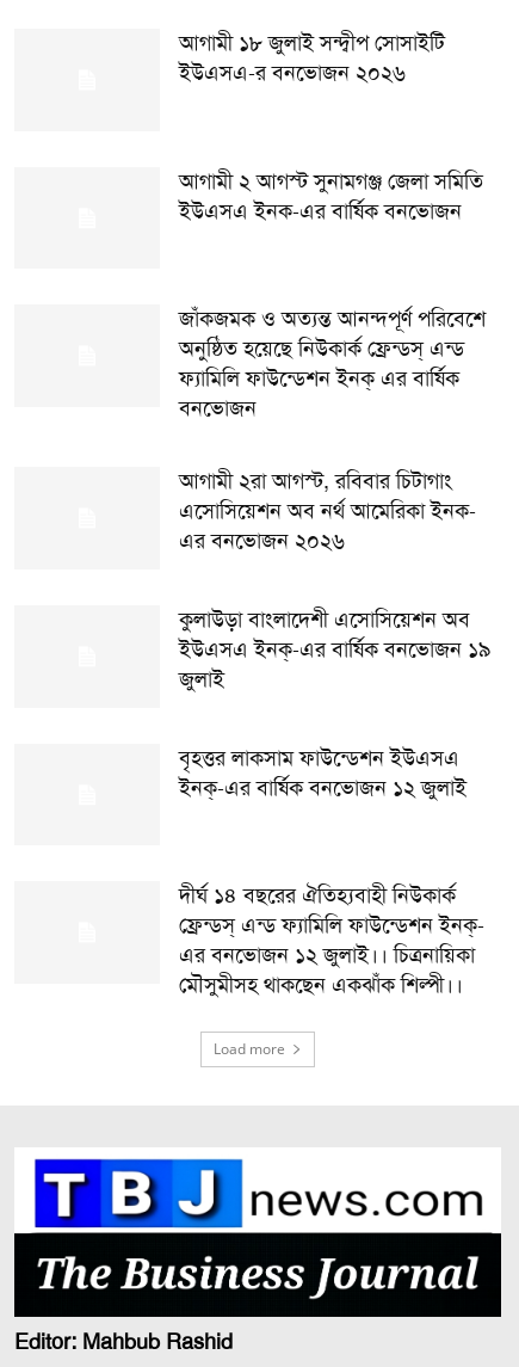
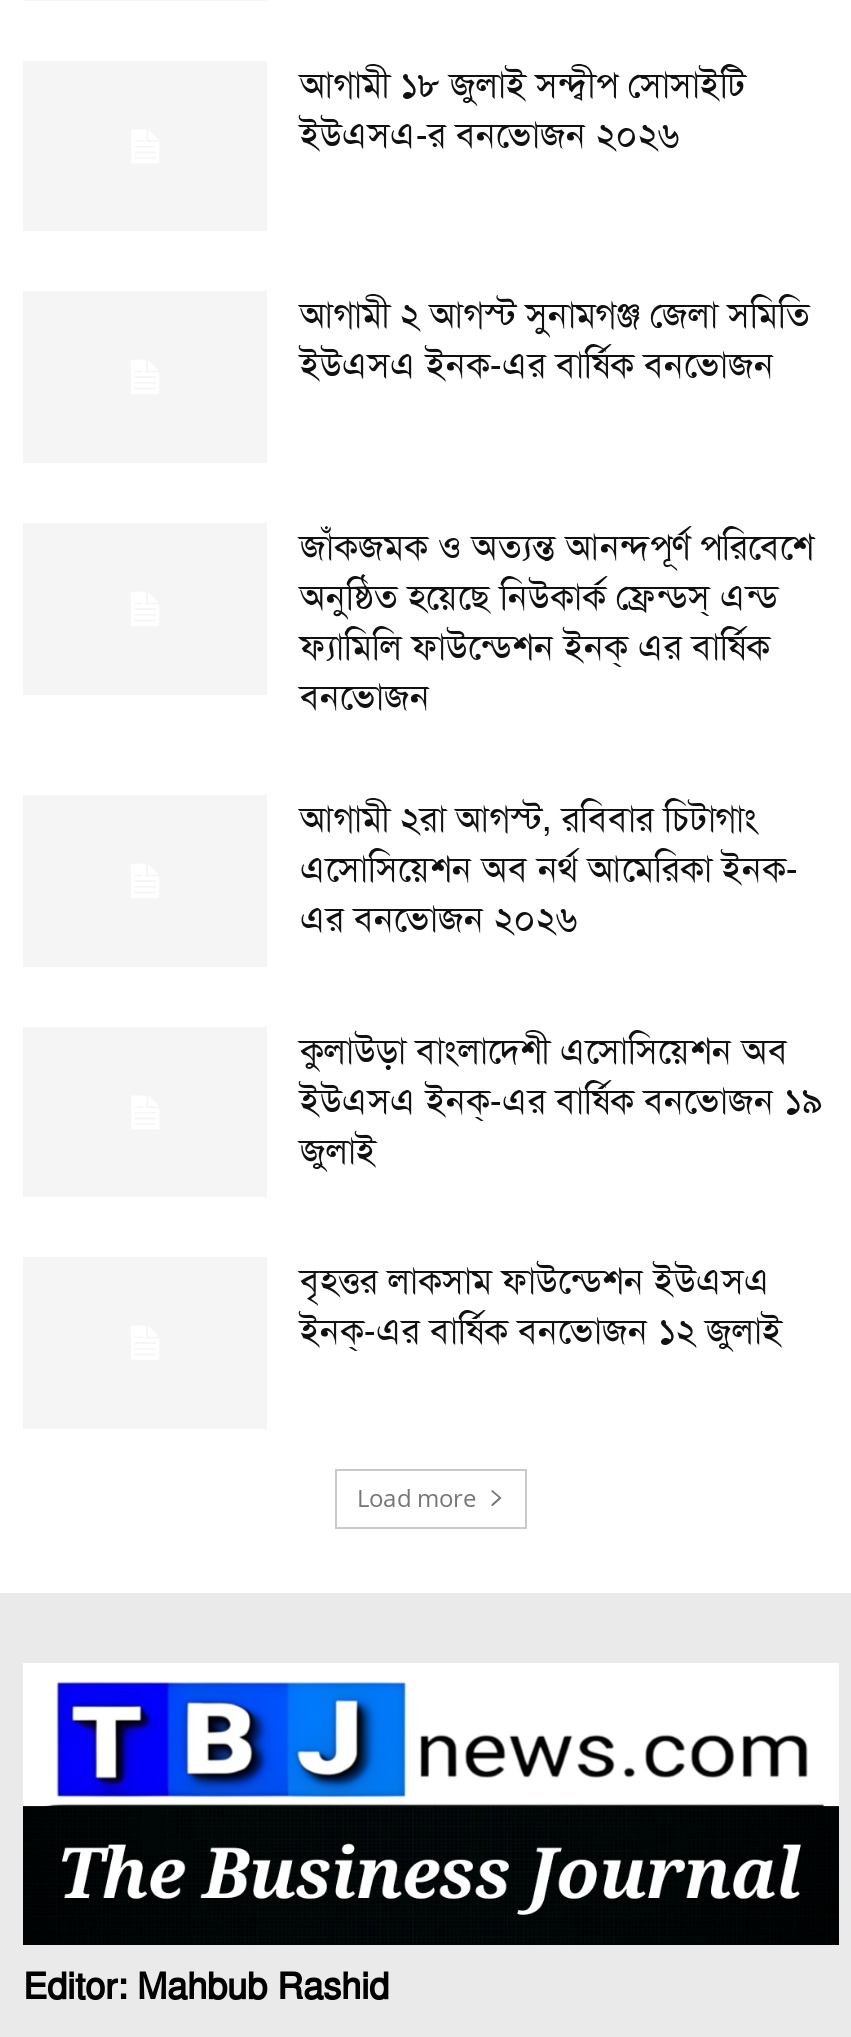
- দীর্ঘ ১৪ বছরের ঐতিহ্যবাহী নিউকার্ক
- ফ্রেন্ডস্ এন্ড ফ্যামিলি ফাউন্ডেশন ইনক্-
- এর বনভোজন ১২ জুলাই।। চিত্রনায়িকা
- মৌসুমীসহ থাকছেন একঝাঁক শিল্পী।।
